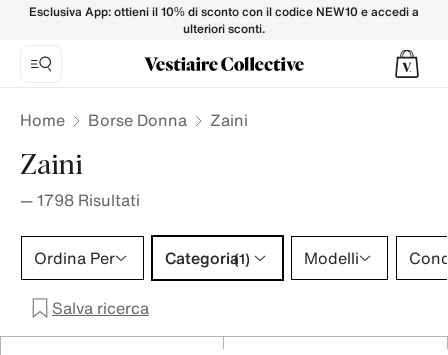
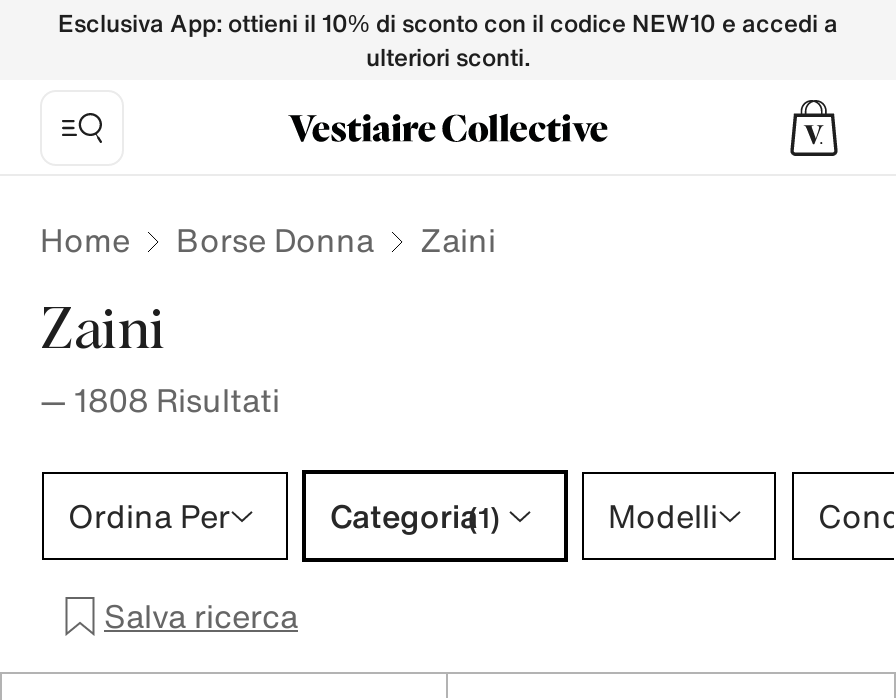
- — 1798 Risultati
+ — 1808 Risultati
